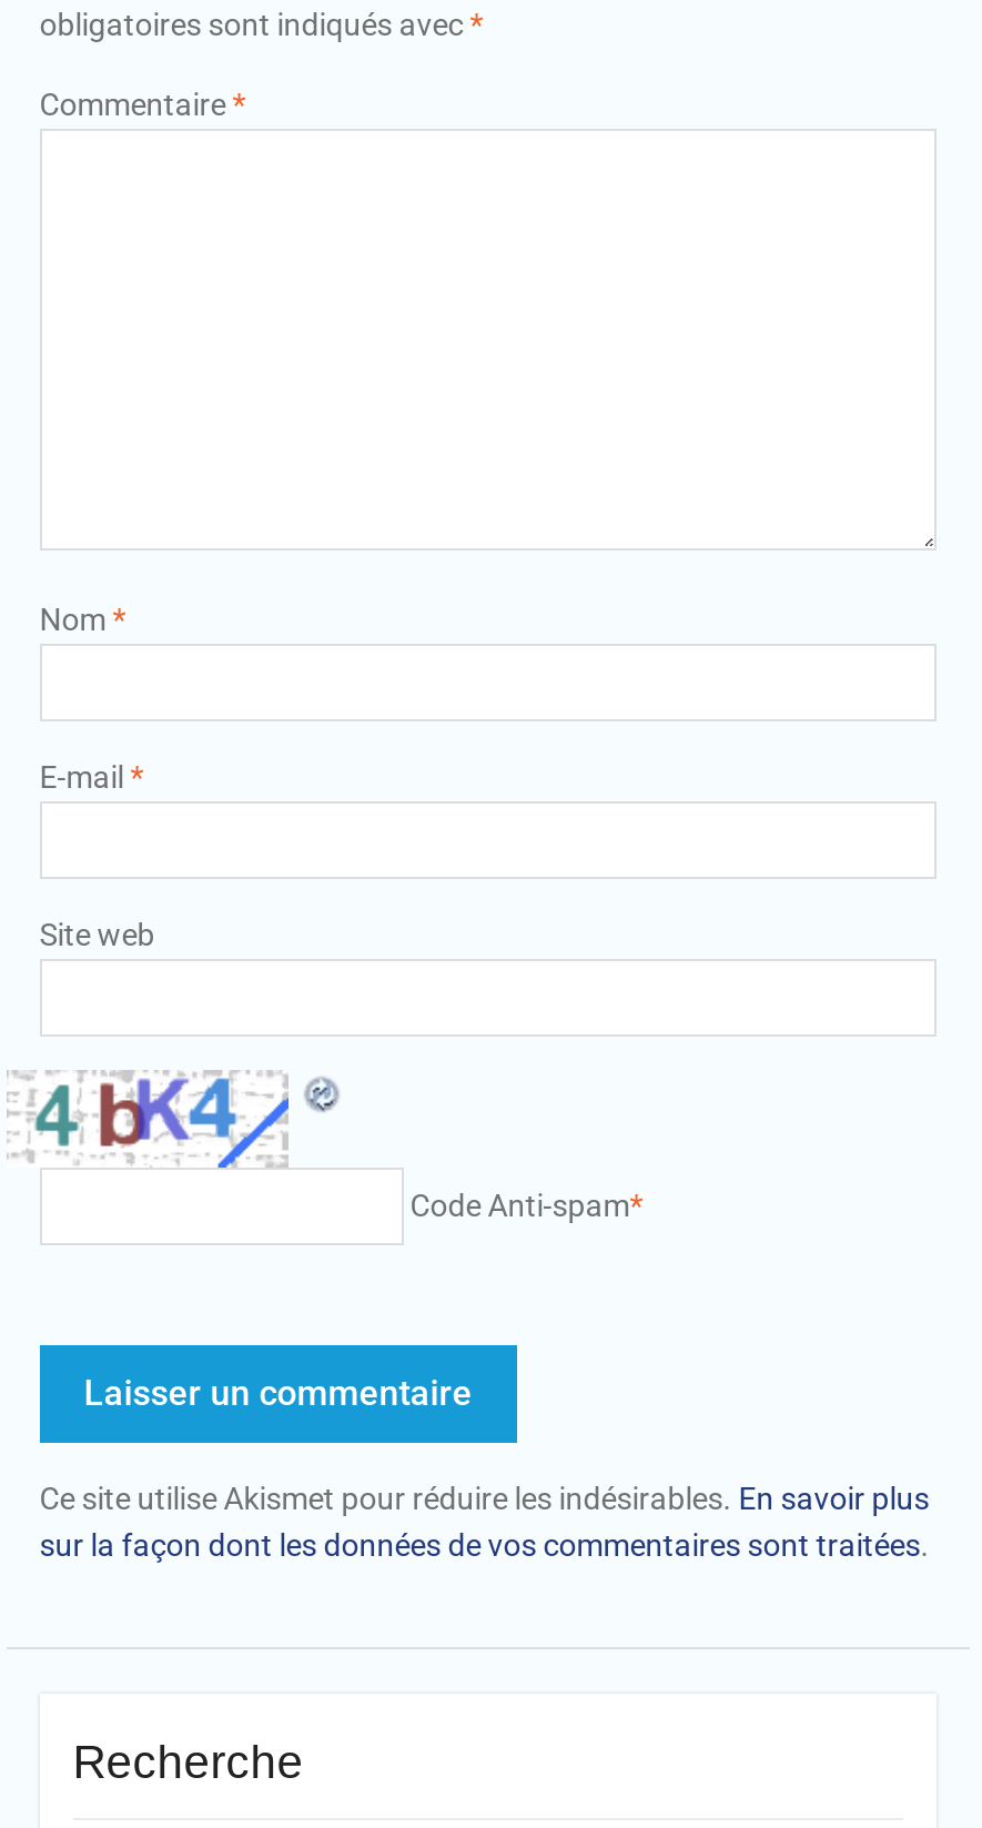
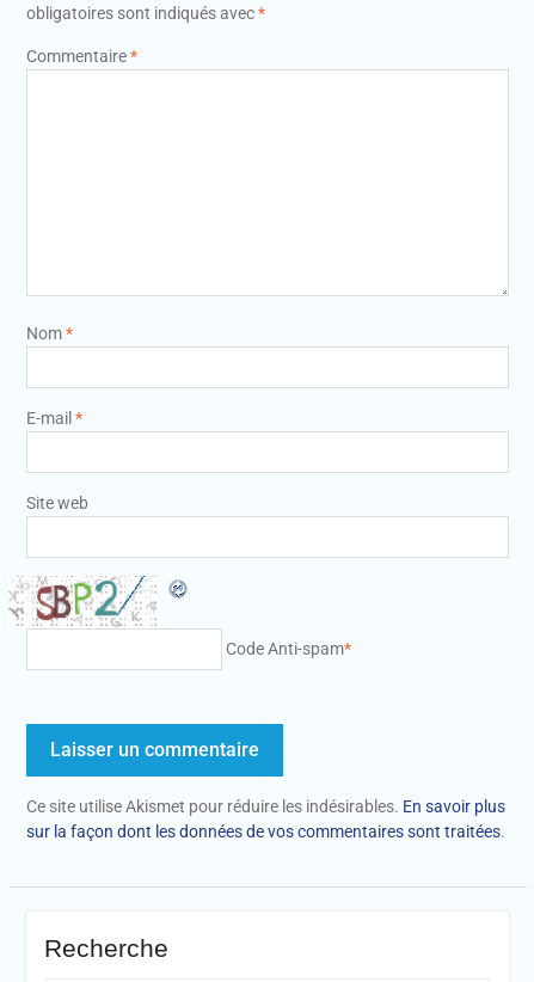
- [image]
+ [image]
